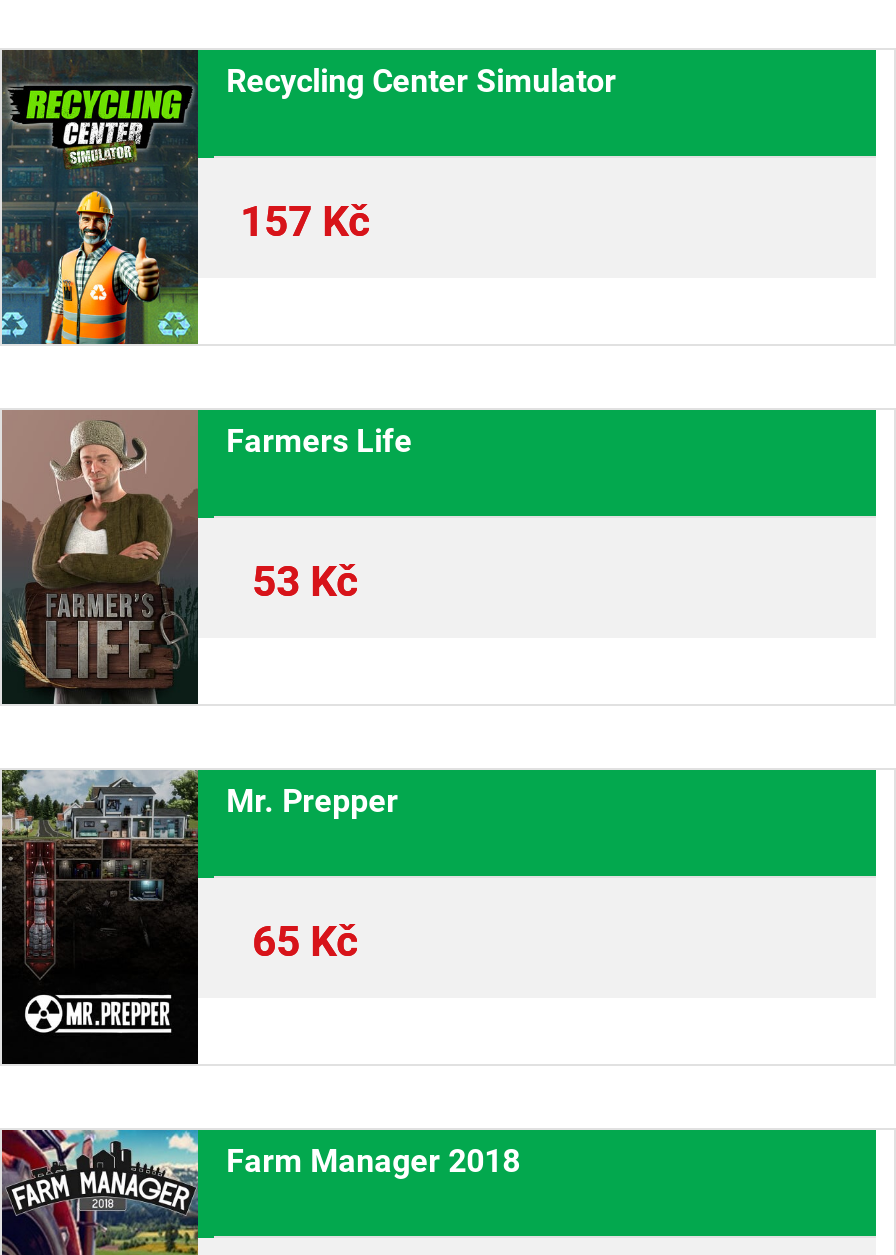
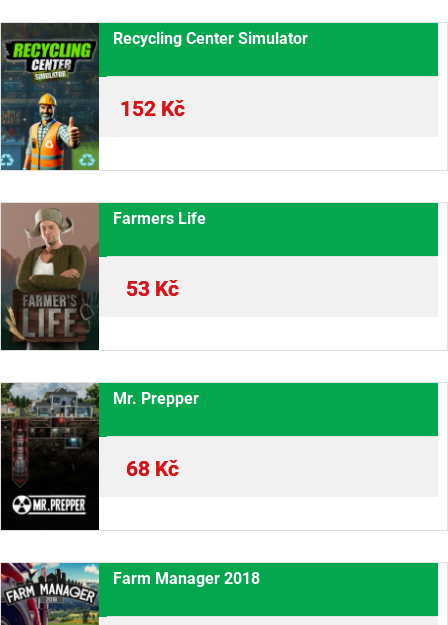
- 157 Kč
+ 152 Kč

- 65 Kč
+ 68 Kč
